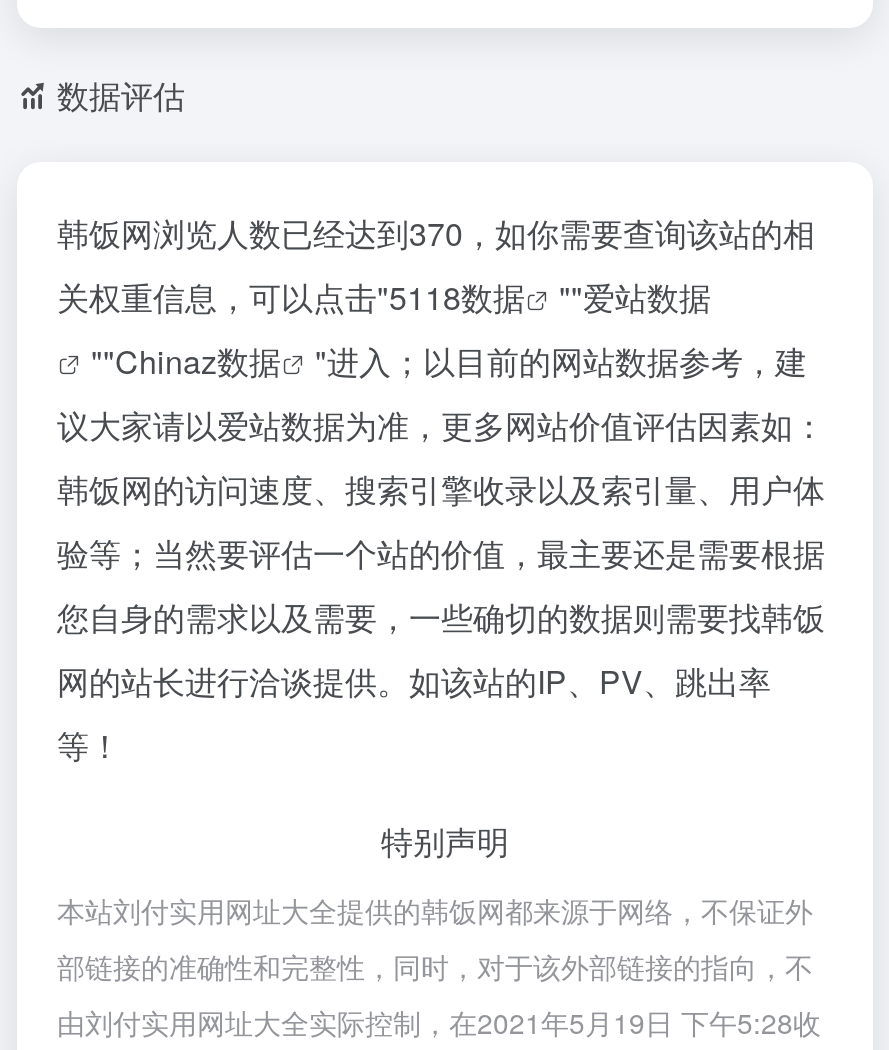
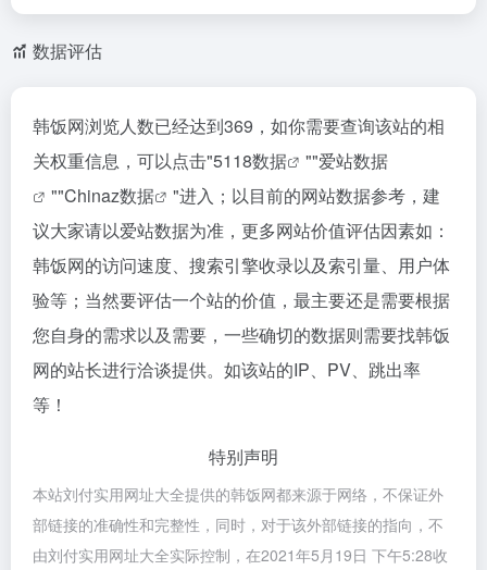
- 韩饭网浏览人数已经达到370，如你需要查询该站的相
+ 韩饭网浏览人数已经达到369，如你需要查询该站的相
